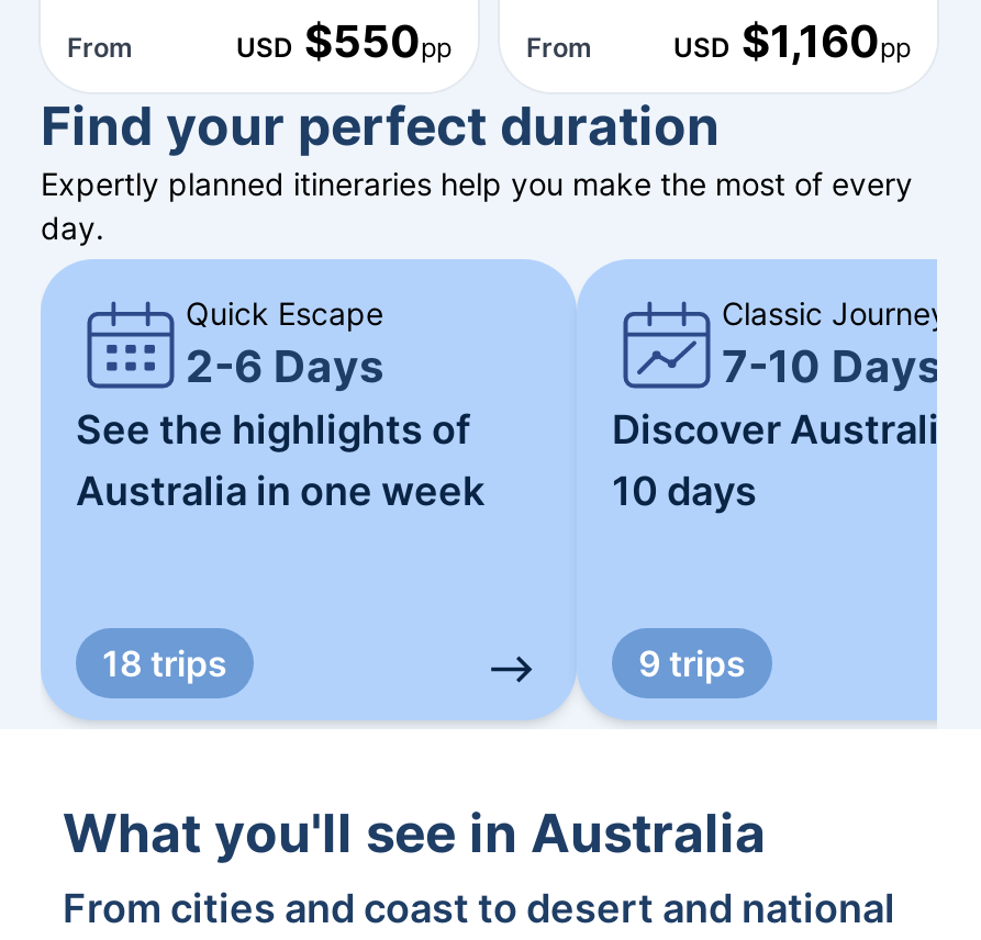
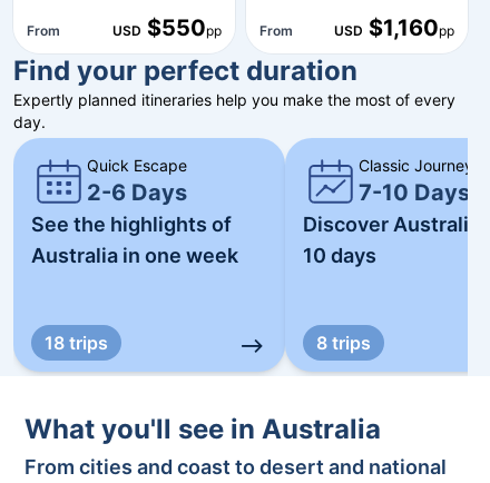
- 9 trips
+ 8 trips
